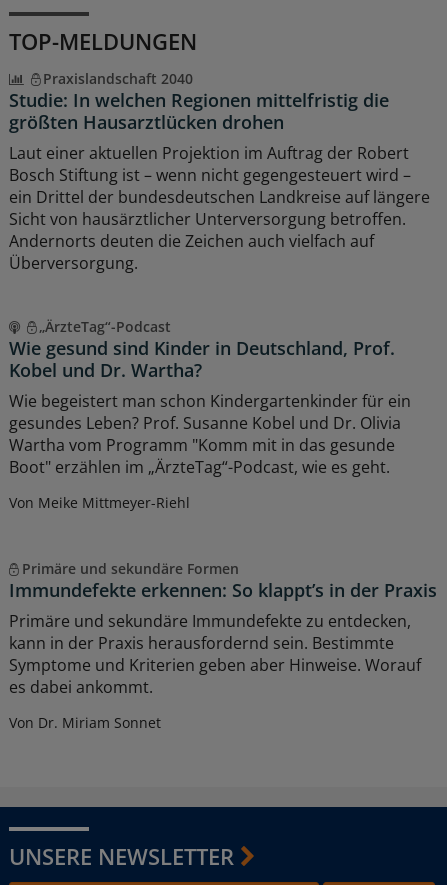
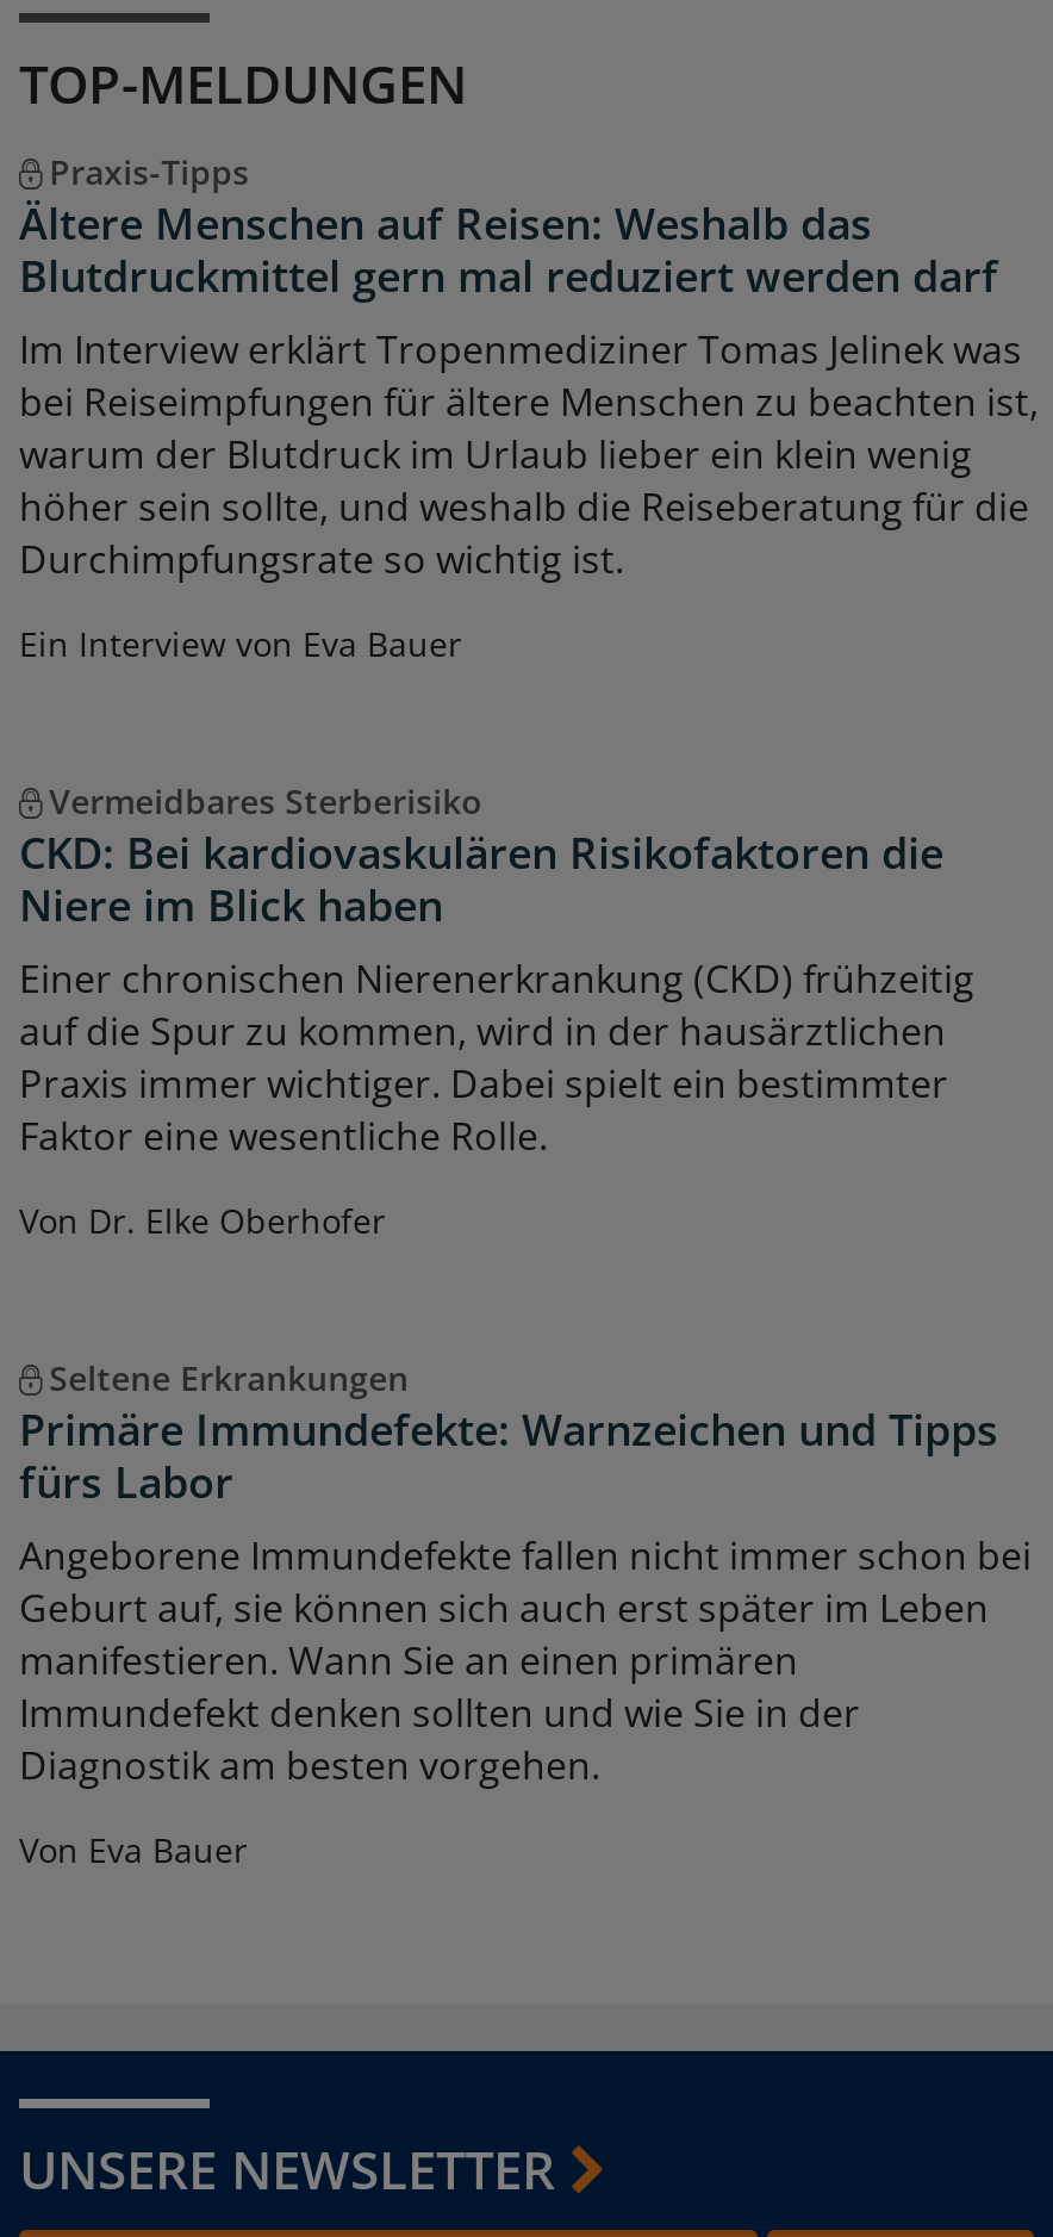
- Praxislandschaft 2040
- Studie: In welchen Regionen mittelfristig die
- größten Hausarztlücken drohen
- Laut einer aktuellen Projektion im Auftrag der Robert
- Bosch Stiftung ist – wenn nicht gegengesteuert wird –
- ein Drittel der bundesdeutschen Landkreise auf längere
- Sicht von hausärztlicher Unterversorgung betroffen.
- Andernorts deuten die Zeichen auch vielfach auf
- Überversorgung.
- „ÄrzteTag“-Podcast
- Wie gesund sind Kinder in Deutschland, Prof.
- Kobel und Dr. Wartha?
- Wie begeistert man schon Kindergartenkinder für ein
- gesundes Leben? Prof. Susanne Kobel und Dr. Olivia
- Wartha vom Programm "Komm mit in das gesunde
- Boot" erzählen im „ÄrzteTag“-Podcast, wie es geht.
- Von Meike Mittmeyer-Riehl
- Primäre und sekundäre Formen
- Immundefekte erkennen: So klappt’s in der Praxis
- Primäre und sekundäre Immundefekte zu entdecken,
- kann in der Praxis herausfordernd sein. Bestimmte
- Symptome und Kriterien geben aber Hinweise. Worauf
- es dabei ankommt.
- Von Dr. Miriam Sonnet
+ Praxis-Tipps
+ Ältere Menschen auf Reisen: Weshalb das
+ Blutdruckmittel gern mal reduziert werden darf
+ Im Interview erklärt Tropenmediziner Tomas Jelinek was
+ bei Reiseimpfungen für ältere Menschen zu beachten ist,
+ warum der Blutdruck im Urlaub lieber ein klein wenig
+ höher sein sollte, und weshalb die Reiseberatung für die
+ Durchimpfungsrate so wichtig ist.
+ Ein Interview von Eva Bauer
+ Vermeidbares Sterberisiko
+ CKD: Bei kardiovaskulären Risikofaktoren die
+ Niere im Blick haben
+ Einer chronischen Nierenerkrankung (CKD) frühzeitig
+ auf die Spur zu kommen, wird in der hausärztlichen
+ Praxis immer wichtiger. Dabei spielt ein bestimmter
+ Faktor eine wesentliche Rolle.
+ Von Dr. Elke Oberhofer
+ Seltene Erkrankungen
+ Primäre Immundefekte: Warnzeichen und Tipps
+ fürs Labor
+ Angeborene Immundefekte fallen nicht immer schon bei
+ Geburt auf, sie können sich auch erst später im Leben
+ manifestieren. Wann Sie an einen primären
+ Immundefekt denken sollten und wie Sie in der
+ Diagnostik am besten vorgehen.
+ Von Eva Bauer
